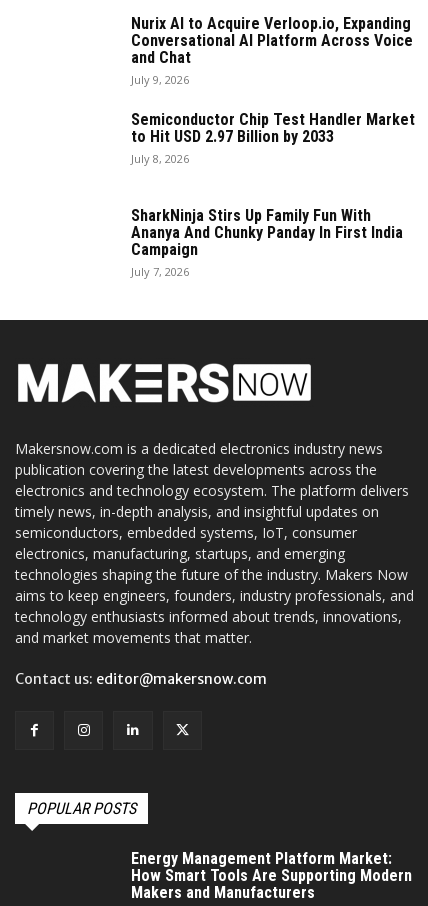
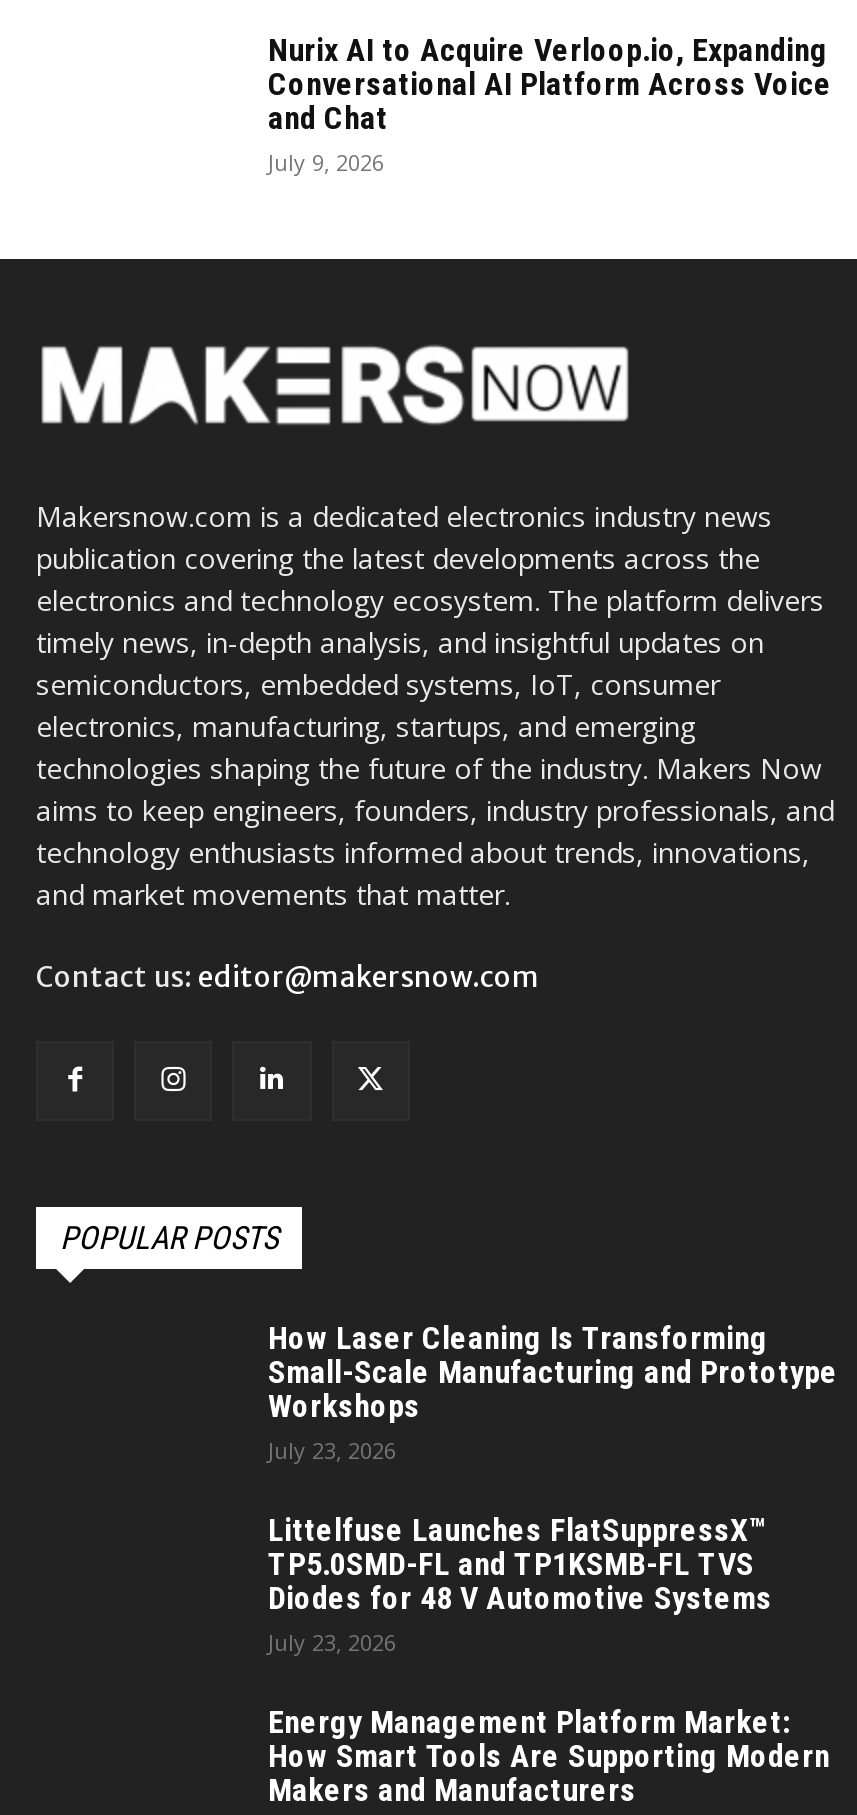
- Semiconductor Chip Test Handler Market
- to Hit USD 2.97 Billion by 2033
- July 8, 2026
- SharkNinja Stirs Up Family Fun With
- Ananya And Chunky Panday In First India
- Campaign
- July 7, 2026

moved up: Makersnow.com is a dedicated electronics industry news | publication covering the latest developments across the | electronics and technology ecosystem. The platform delivers | ... | Contact us: editor@makersnow.com | POPULAR POSTS

+ How Laser Cleaning Is Transforming
+ Small-Scale Manufacturing and Prototype
+ Workshops
+ July 23, 2026
+ Littelfuse Launches FlatSuppressX™
+ TP5.0SMD-FL and TP1KSMB-FL TVS
+ Diodes for 48 V Automotive Systems
+ July 23, 2026
